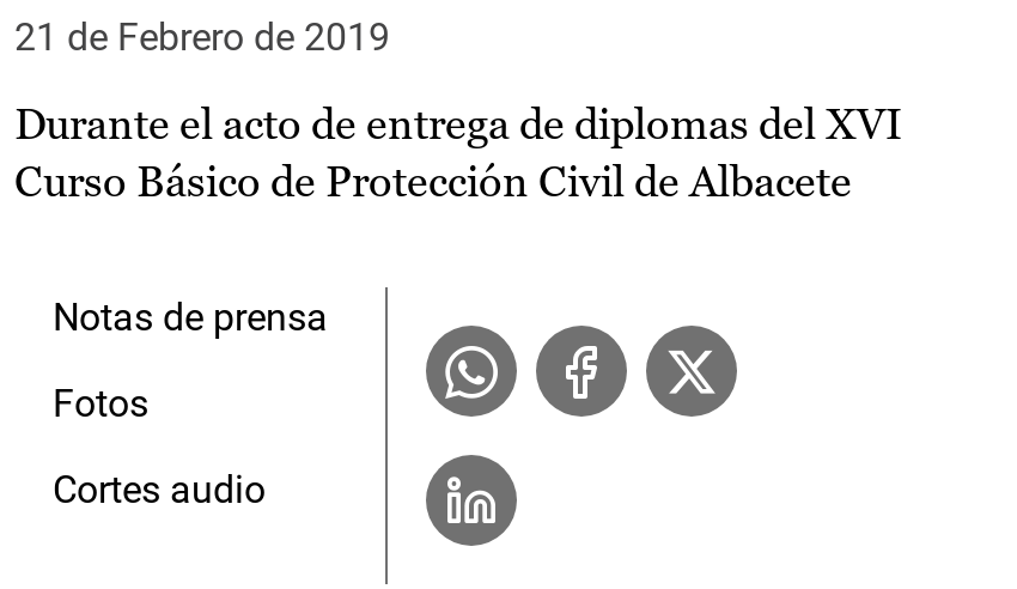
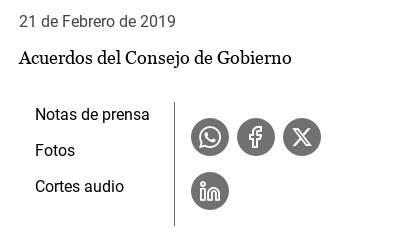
- Durante el acto de entrega de diplomas del XVI
- Curso Básico de Protección Civil de Albacete
+ Acuerdos del Consejo de Gobierno
